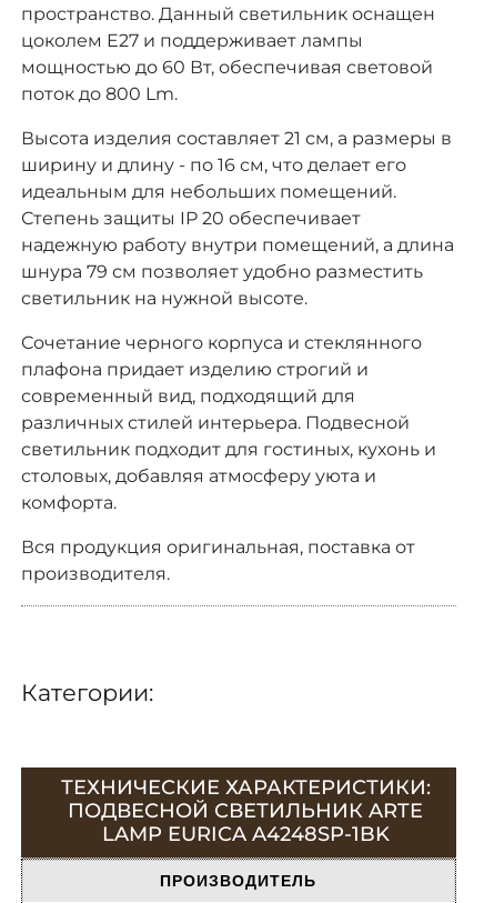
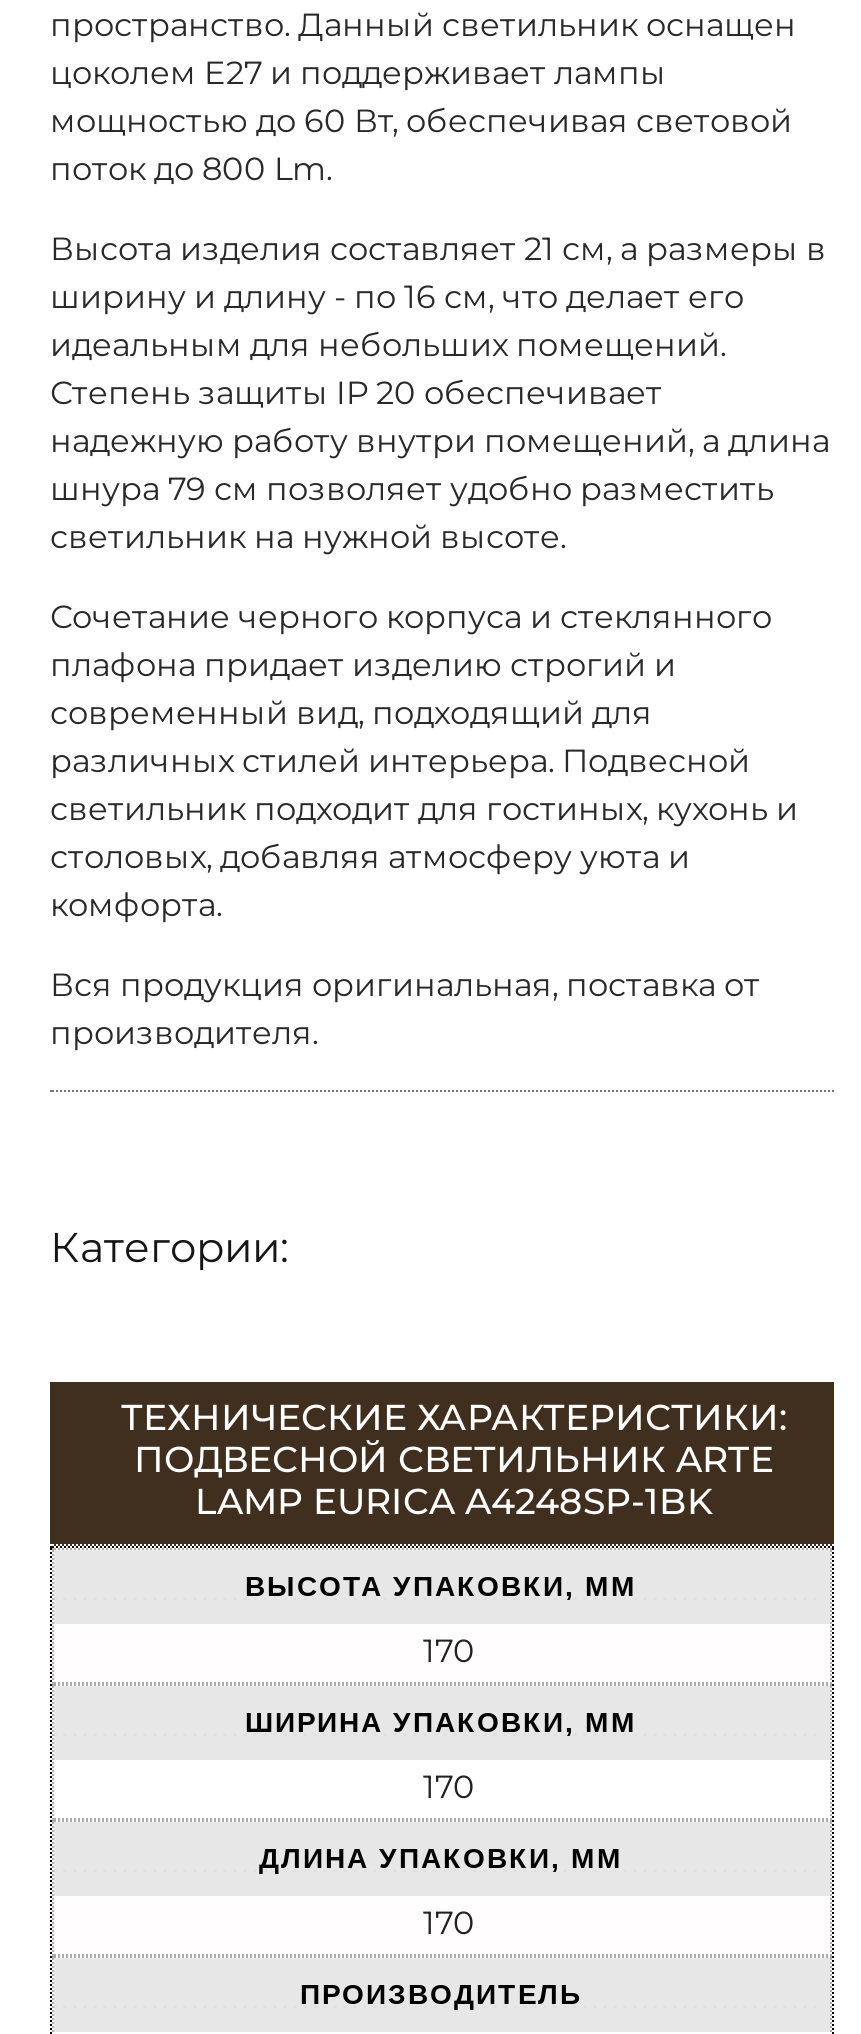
+ ВЫСОТА УПАКОВКИ, ММ
+ 170
+ ШИРИНА УПАКОВКИ, ММ
+ 170
+ ДЛИНА УПАКОВКИ, ММ
+ 170
